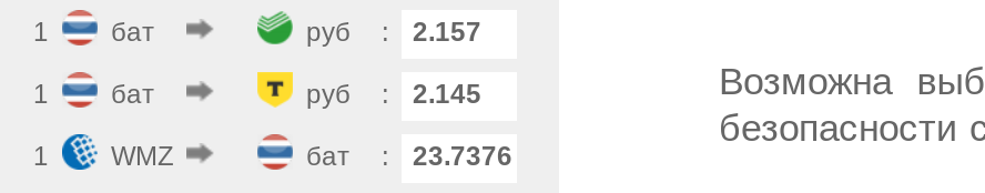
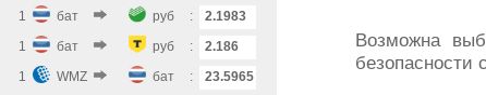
- 2.157
+ 2.1983

- 2.145
+ 2.186

- 23.7376
+ 23.5965
